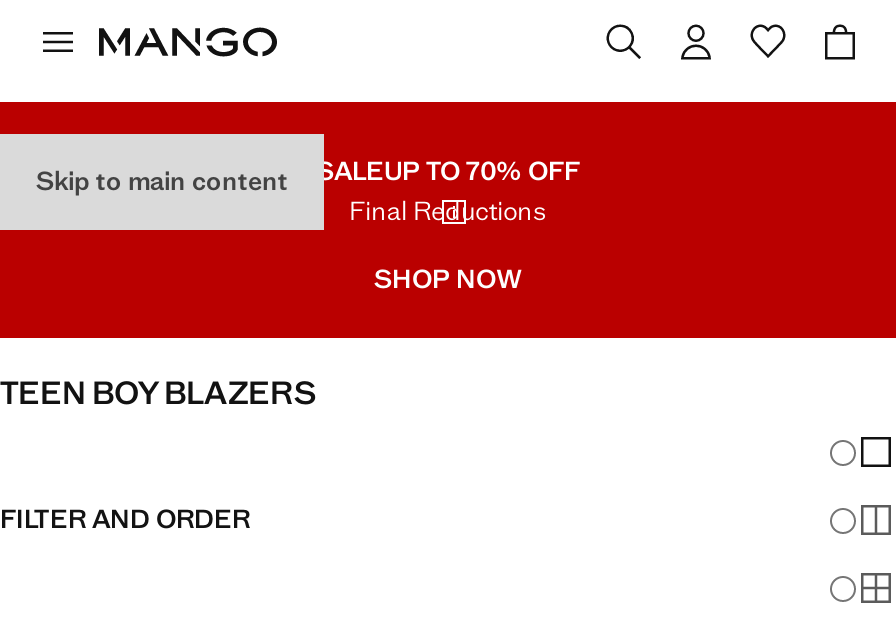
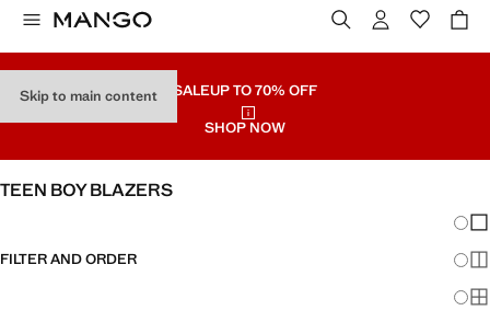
- Final Reductions
